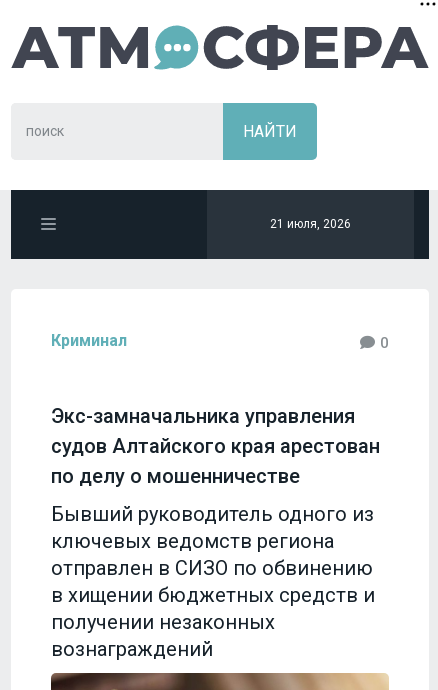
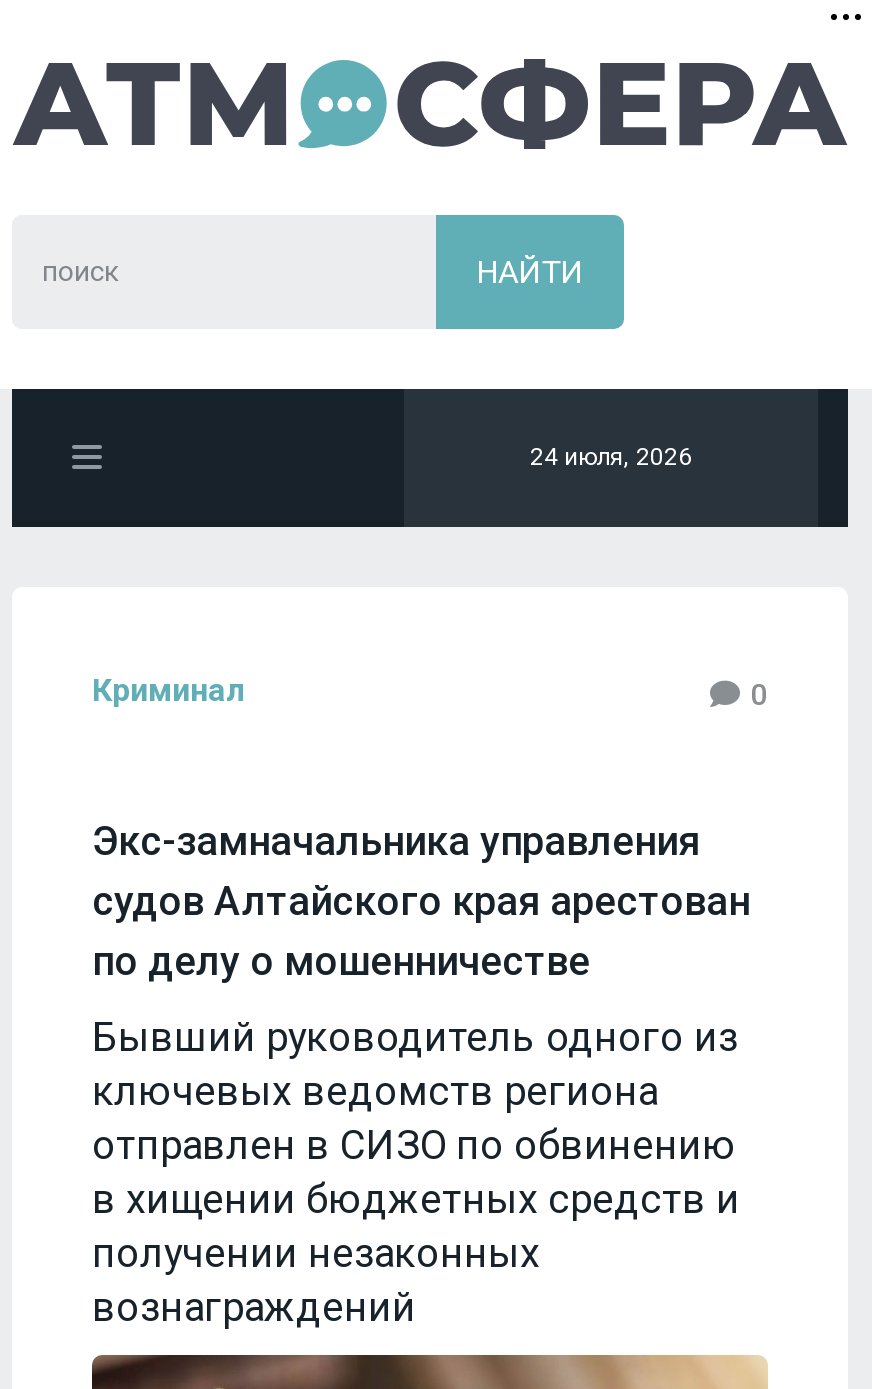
- 21 июля, 2026
+ 24 июля, 2026
